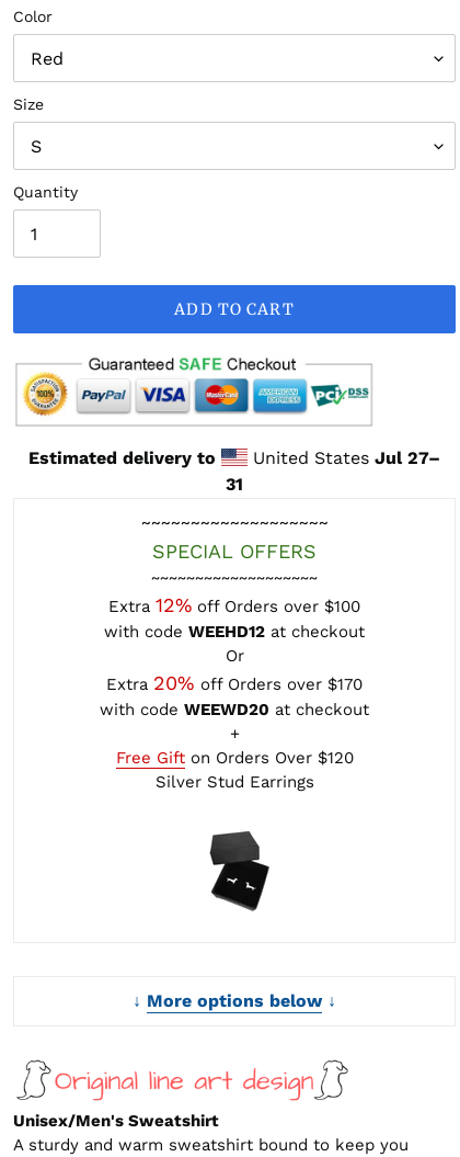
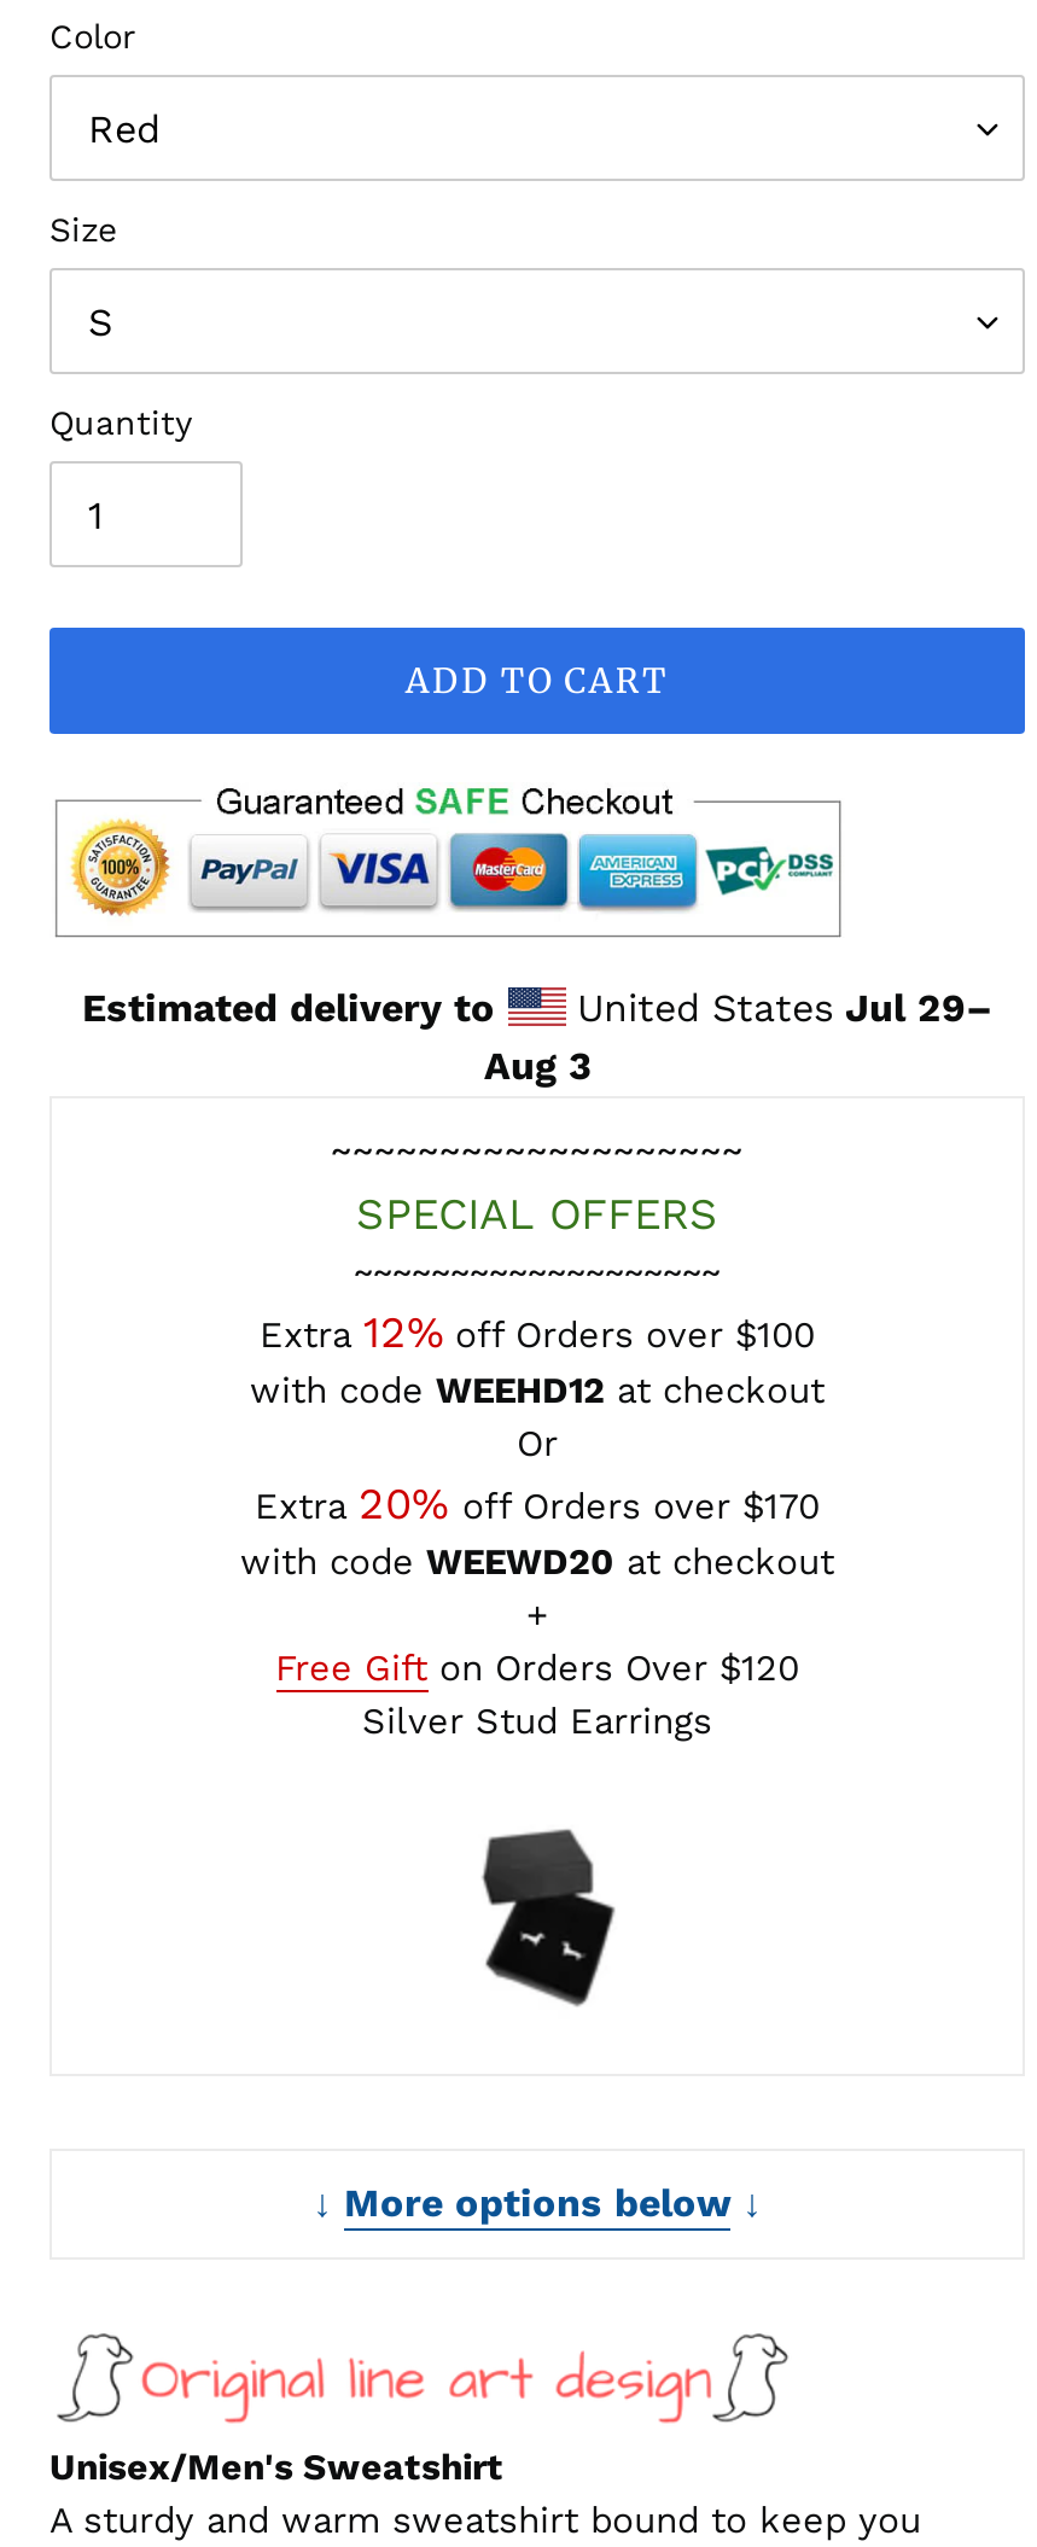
- United States Jul 27–
- 31
+ United States Jul 29–
+ Aug 3
